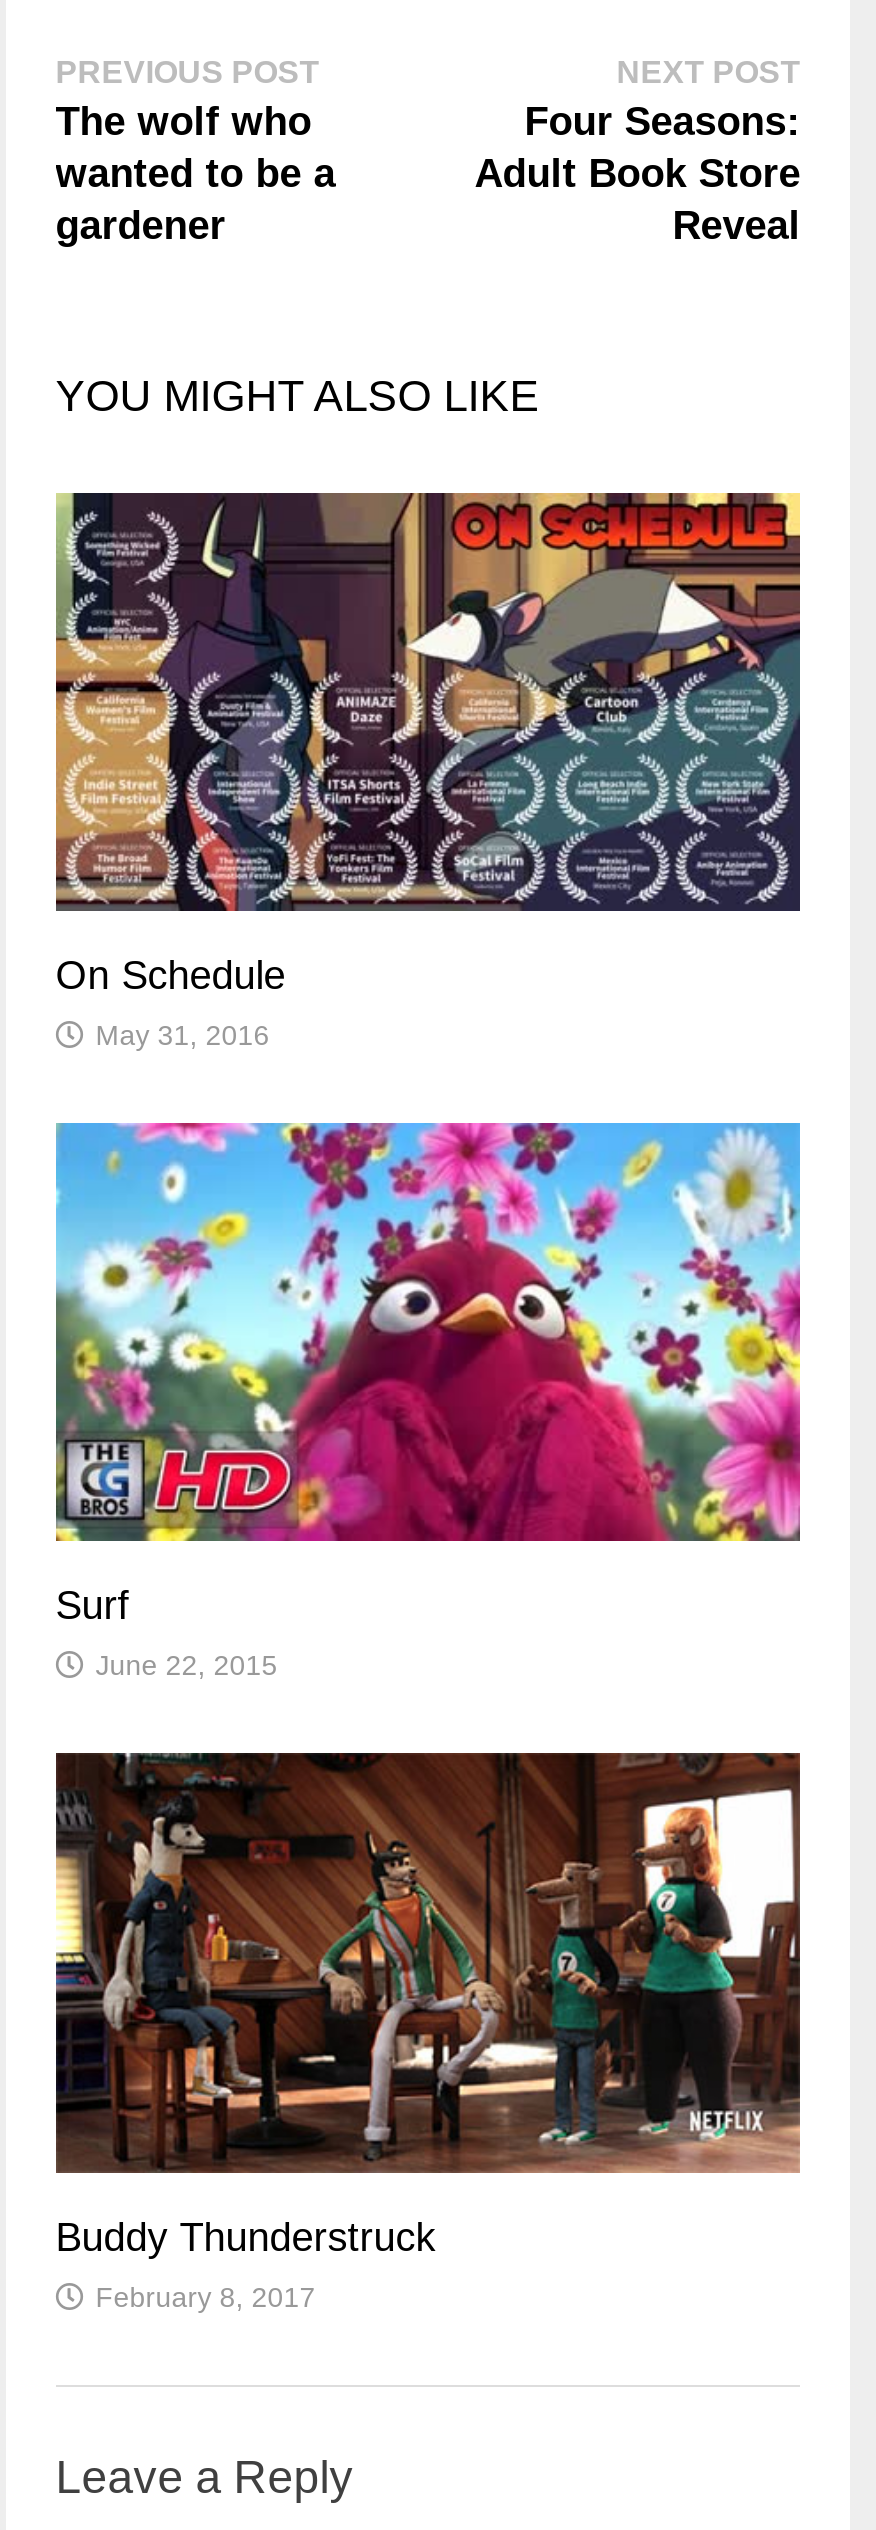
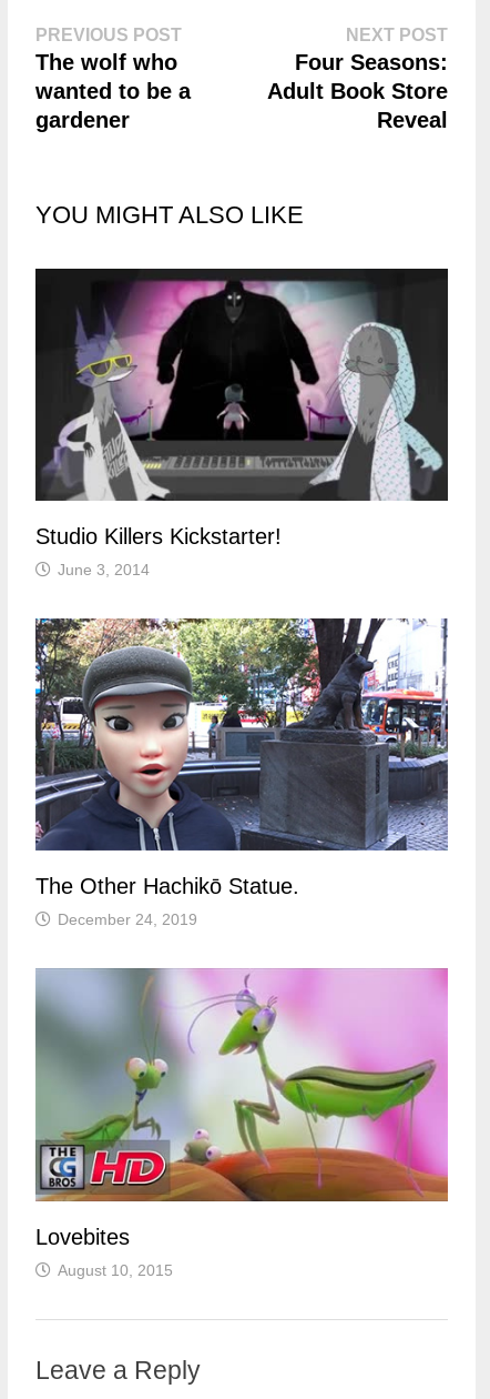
- [image]
- On Schedule
+ [image]
+ Studio Killers Kickstarter!

- May 31, 2016
+ June 3, 2014

- [image]
- Surf
+ [image]
+ The Other Hachikō Statue.

- June 22, 2015
+ December 24, 2019

- [image]
- Buddy Thunderstruck
+ [image]
+ Lovebites

- February 8, 2017
+ August 10, 2015
